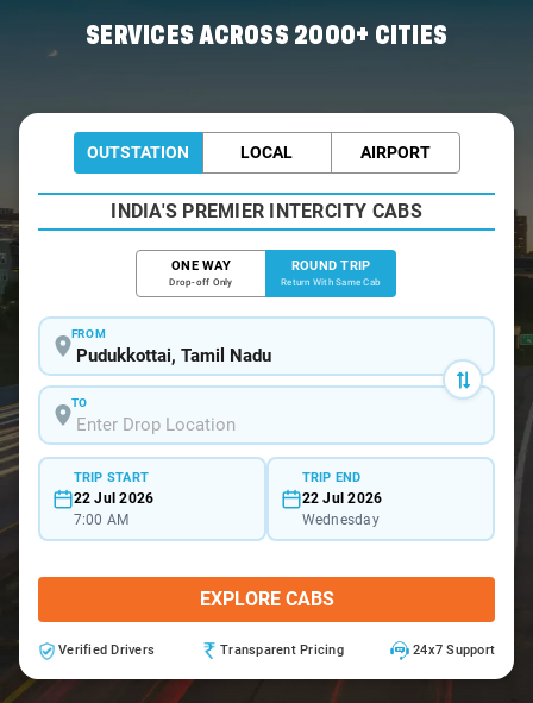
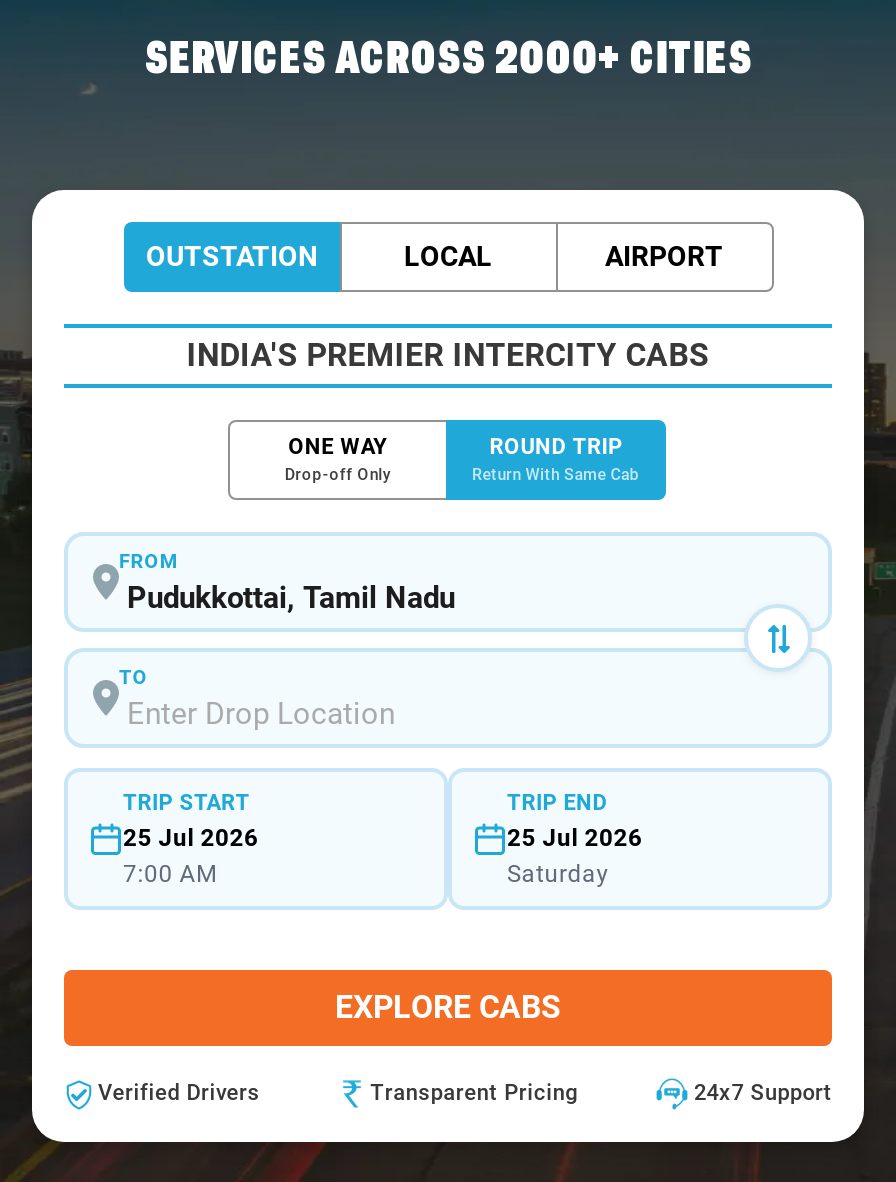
- 22 Jul 2026
+ 25 Jul 2026

- 22 Jul 2026
- Wednesday
+ 25 Jul 2026
+ Saturday
